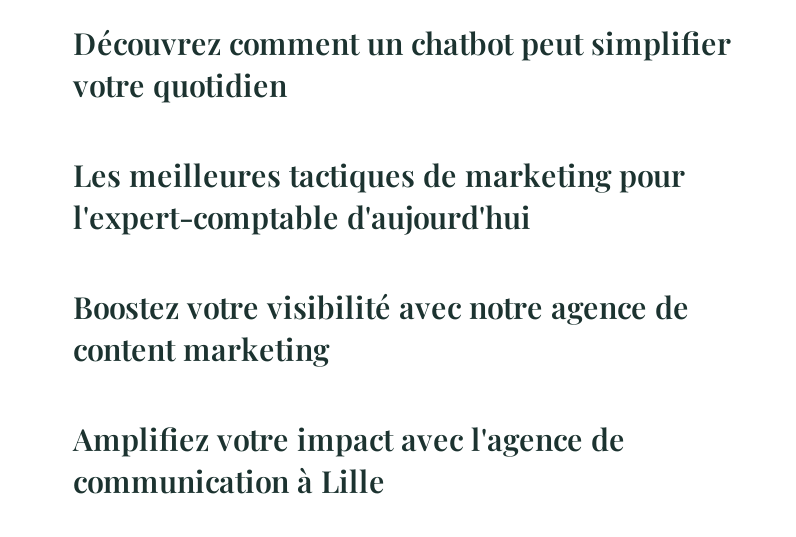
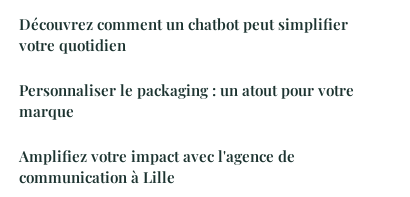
- Les meilleures tactiques de marketing pour
- l'expert-comptable d'aujourd'hui
- Boostez votre visibilité avec notre agence de
- content marketing
+ Personnaliser le packaging : un atout pour votre
+ marque
